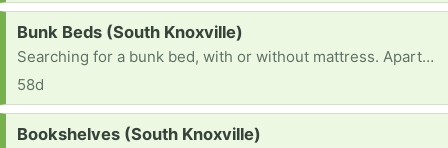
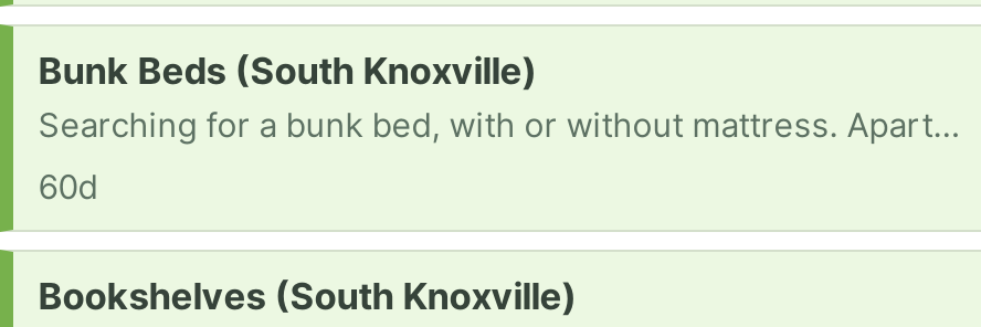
- 58d
+ 60d
